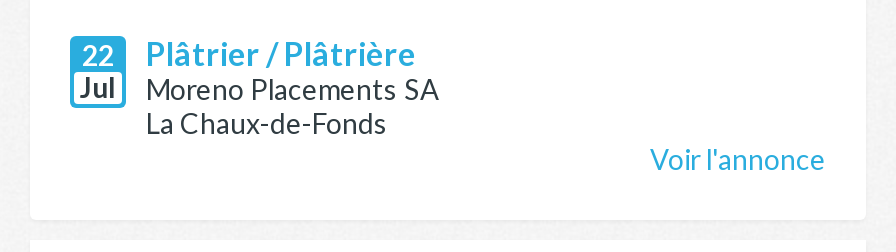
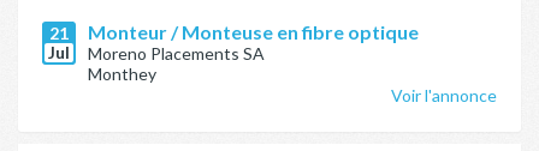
- 22
+ 21

- Plâtrier / Plâtrière
+ Monteur / Monteuse en fibre optique

- La Chaux-de-Fonds
+ Monthey
